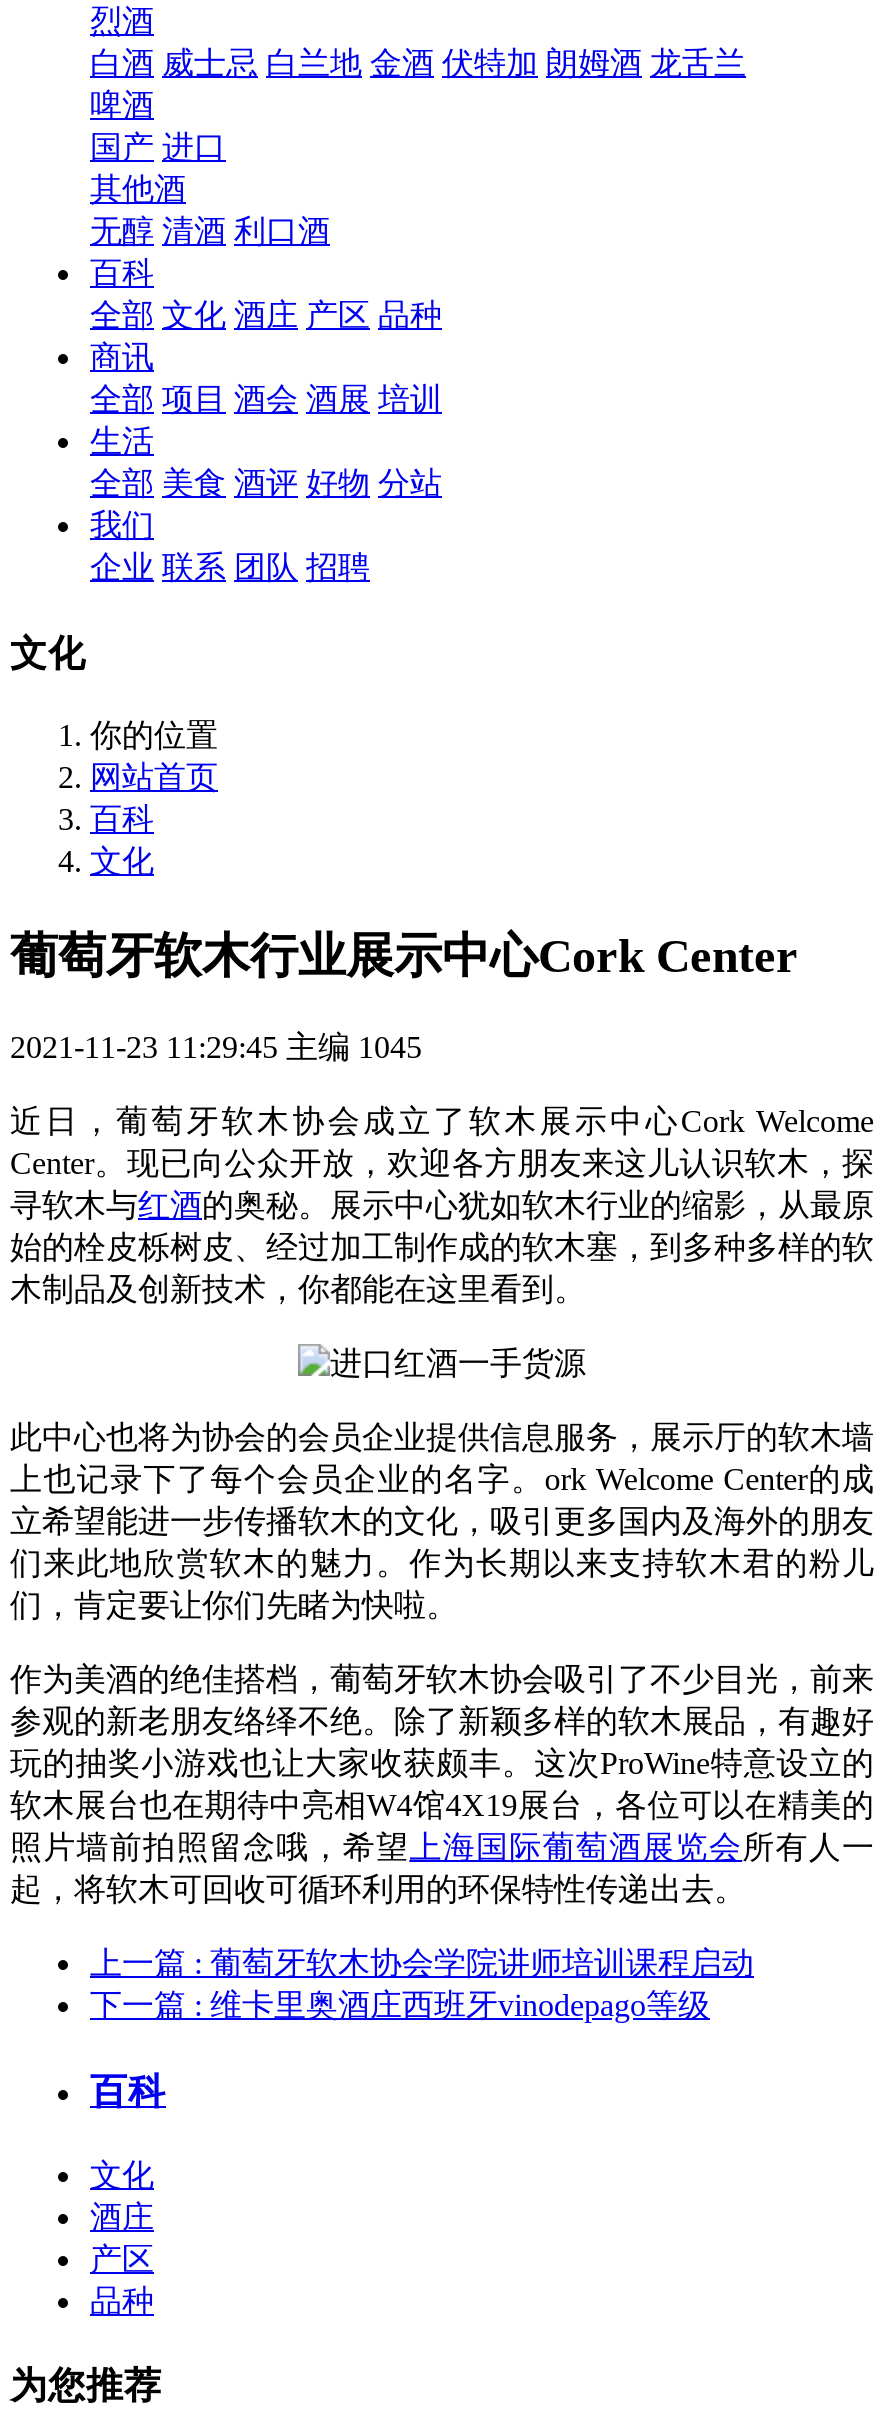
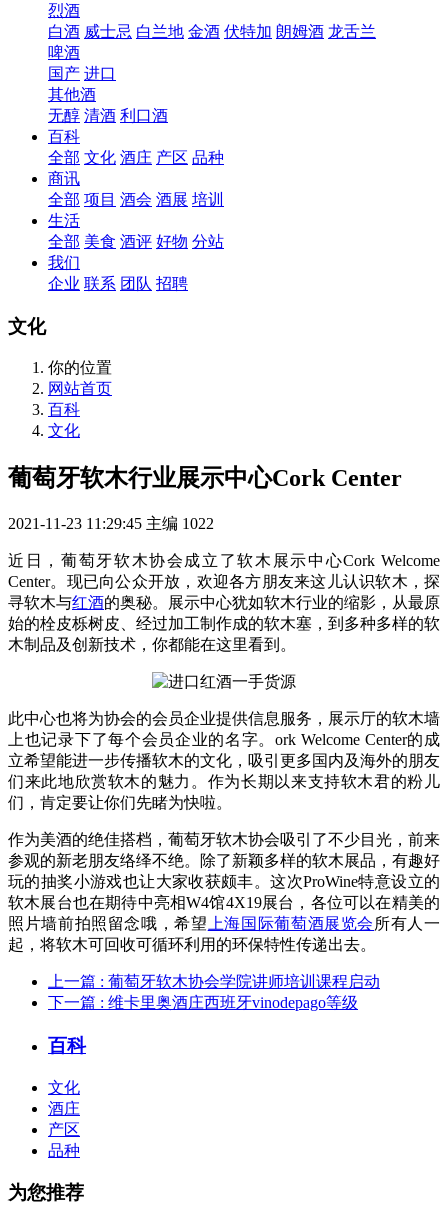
- 2021-11-23 11:29:45 主编 1045
+ 2021-11-23 11:29:45 主编 1022
